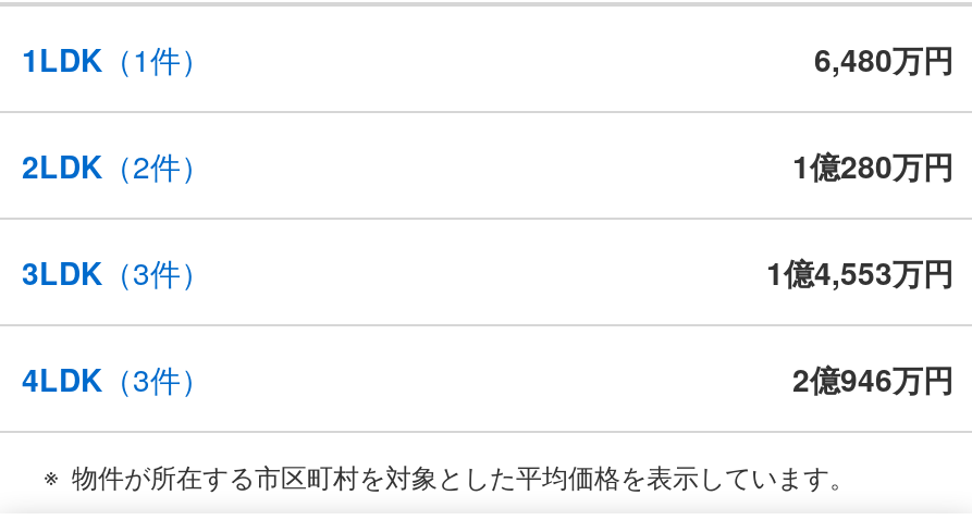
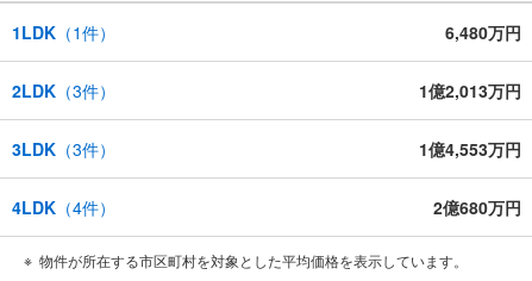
- 2LDK（2件）
+ 2LDK（3件）

- 1億280万円
+ 1億2,013万円

- 4LDK（3件）
+ 4LDK（4件）

- 2億946万円
+ 2億680万円
